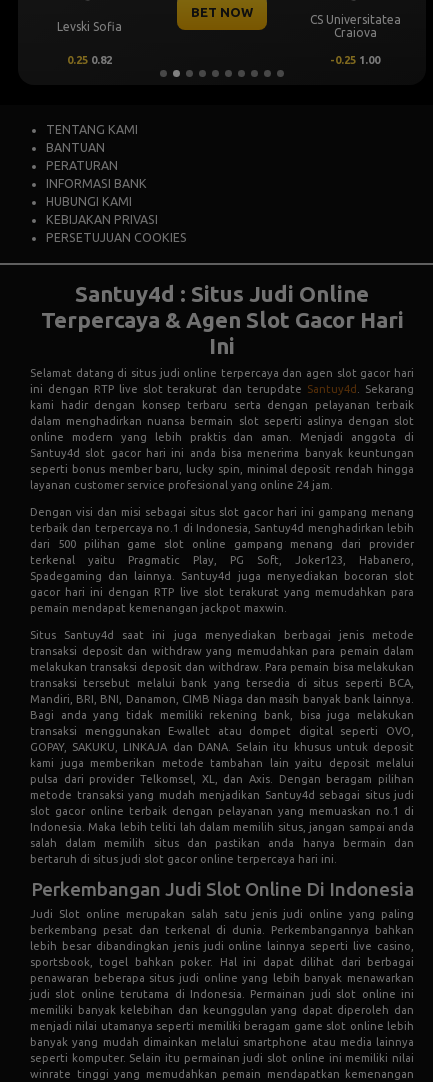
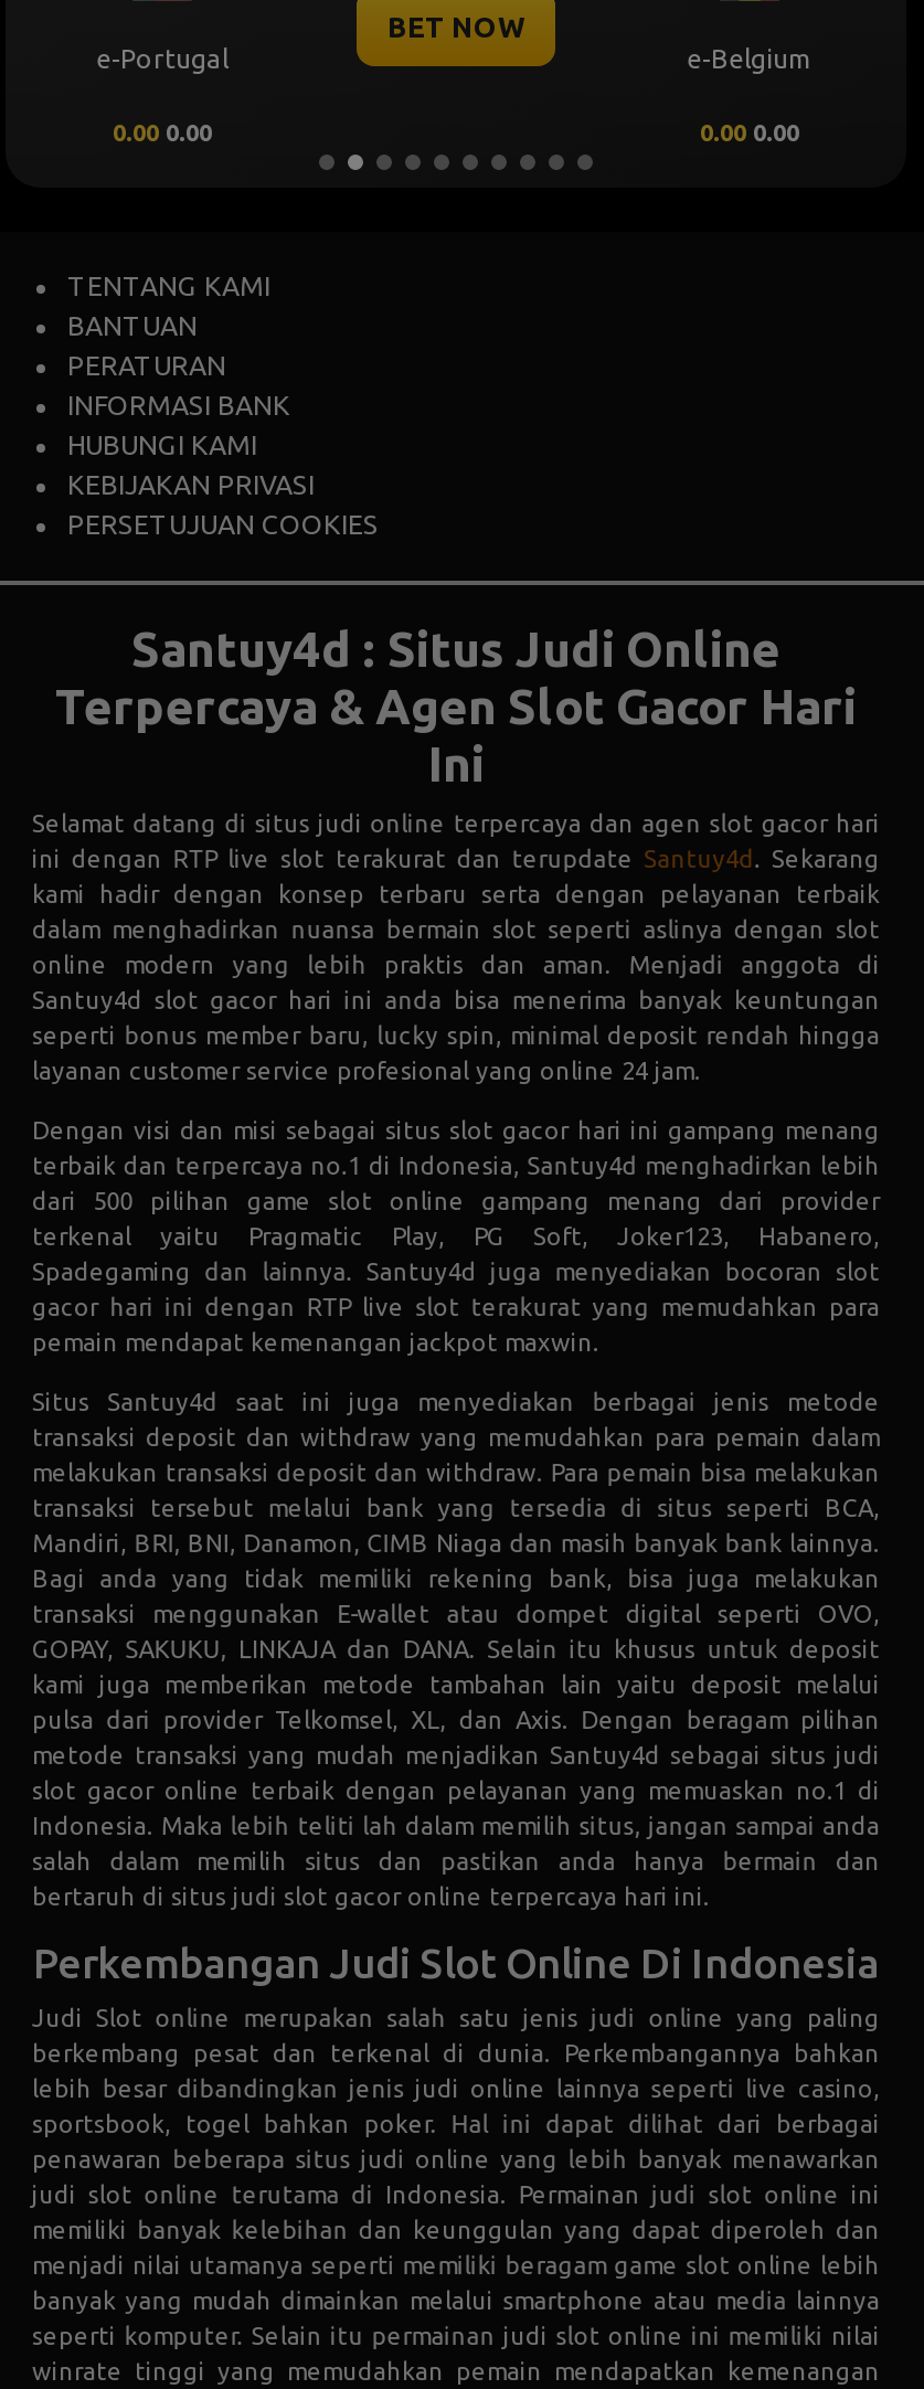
- CS Universitatea
- Craiova
+ e-Belgium

- Levski Sofia
+ e-Portugal

- 0.25 0.82
- -0.25 1.00
+ 0.00 0.00
+ 0.00 0.00
